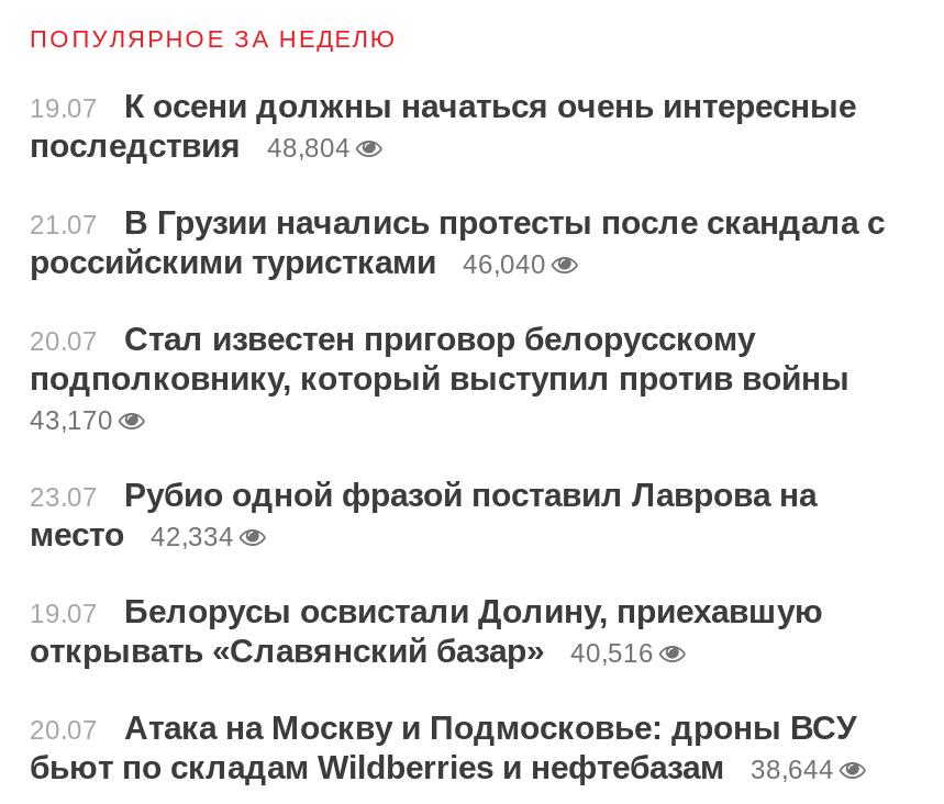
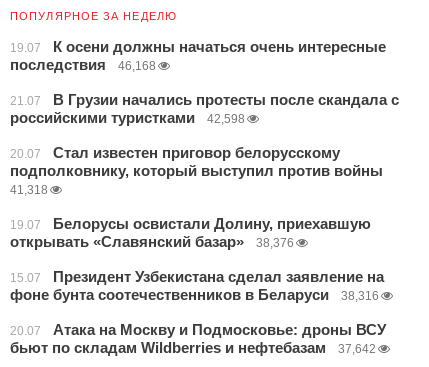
- последствия 48,804
+ последствия 46,168

- российскими туристками 46,040
+ российскими туристками 42,598

- 43,170
- 23.07
- Рубио одной фразой поставил Лаврова на
- место
- 42,334
+ 41,318

moved up: 19.07 | Белорусы освистали Долину, приехавшую | открывать «Славянский базар»

- 40,516
+ 38,376
+ 15.07
+ Президент Узбекистана сделал заявление на
+ фоне бунта соотечественников в Беларуси
+ 38,316

- бьют по складам Wildberries и нефтебазам 38,644
+ бьют по складам Wildberries и нефтебазам 37,642
